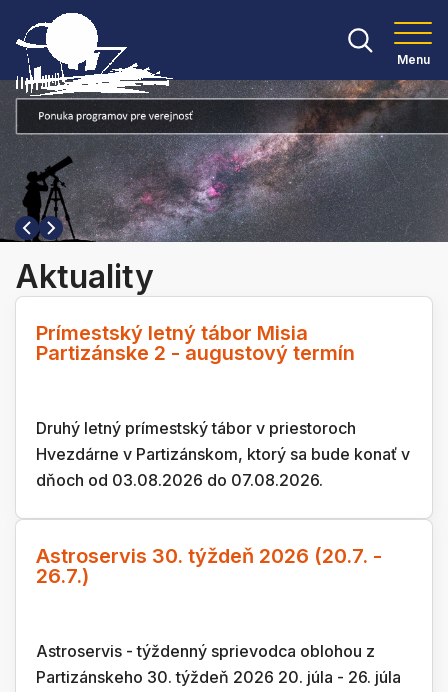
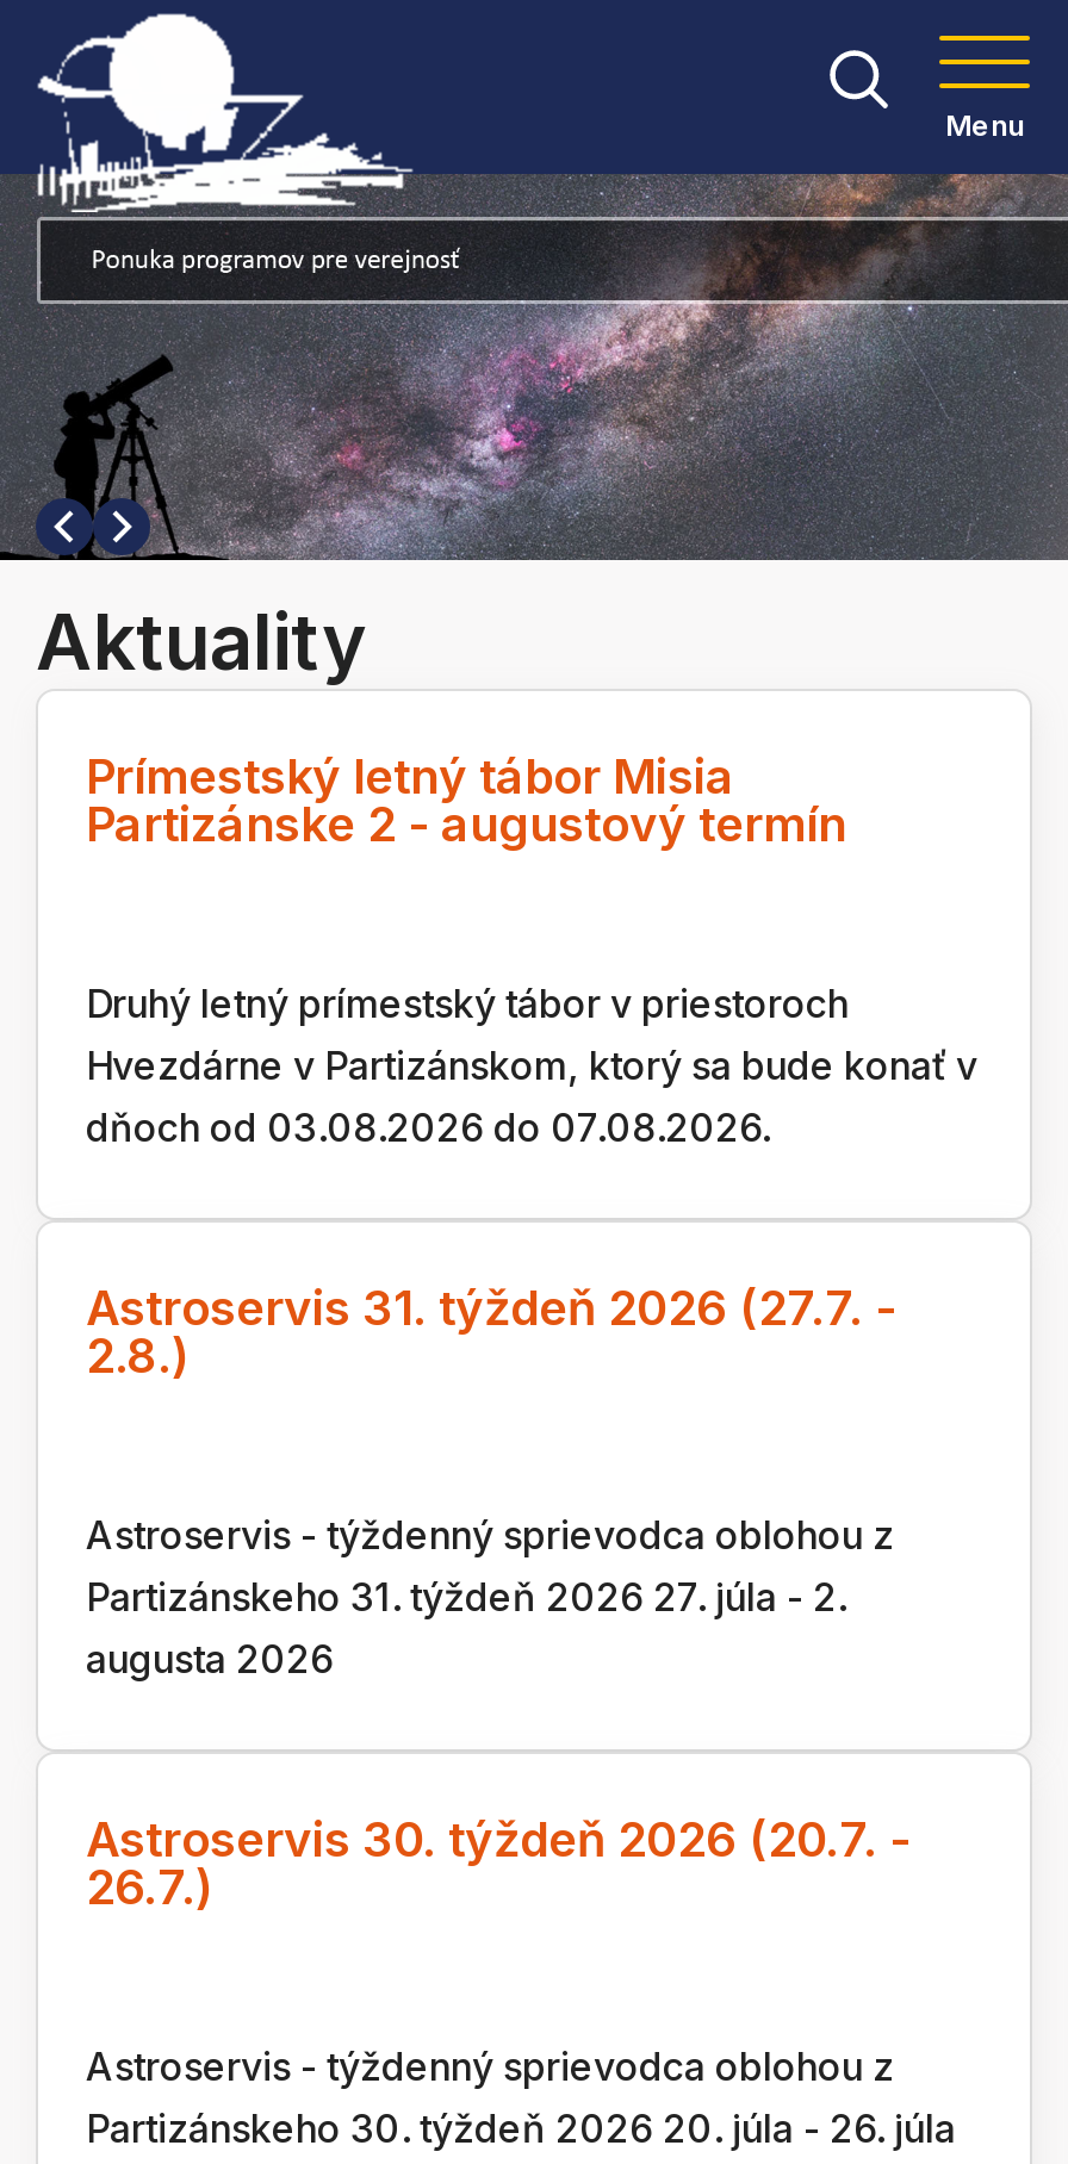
+ Astroservis 31. týždeň 2026 (27.7. -
+ 2.8.)
+ Astroservis - týždenný sprievodca oblohou z
+ Partizánskeho 31. týždeň 2026 27. júla - 2.
+ augusta 2026
